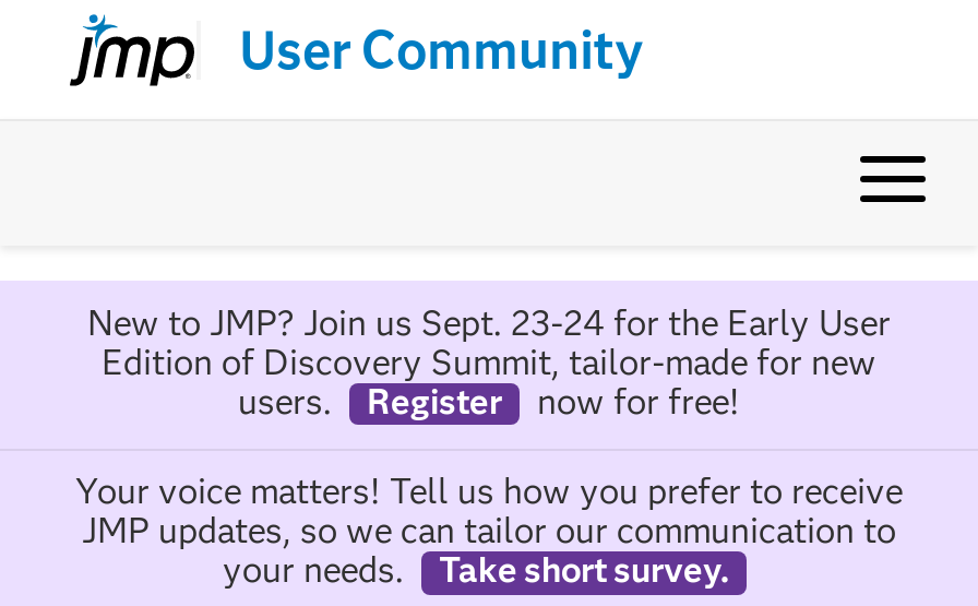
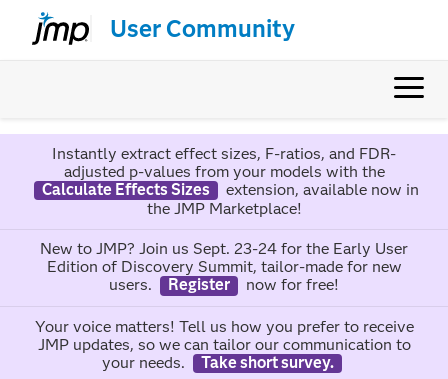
+ Instantly extract effect sizes, F-ratios, and FDR-
+ adjusted p-values from your models with the
+ Calculate Effects Sizes
+ extension, available now in
+ the JMP Marketplace!
